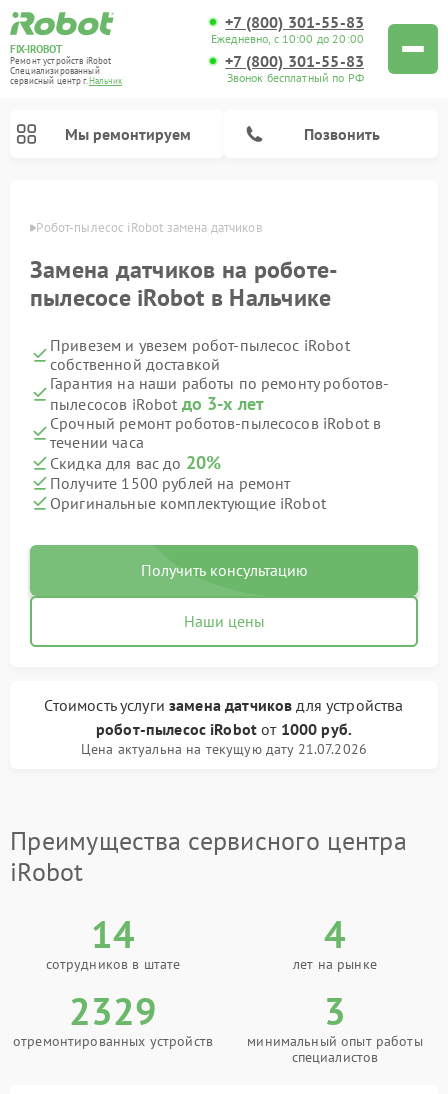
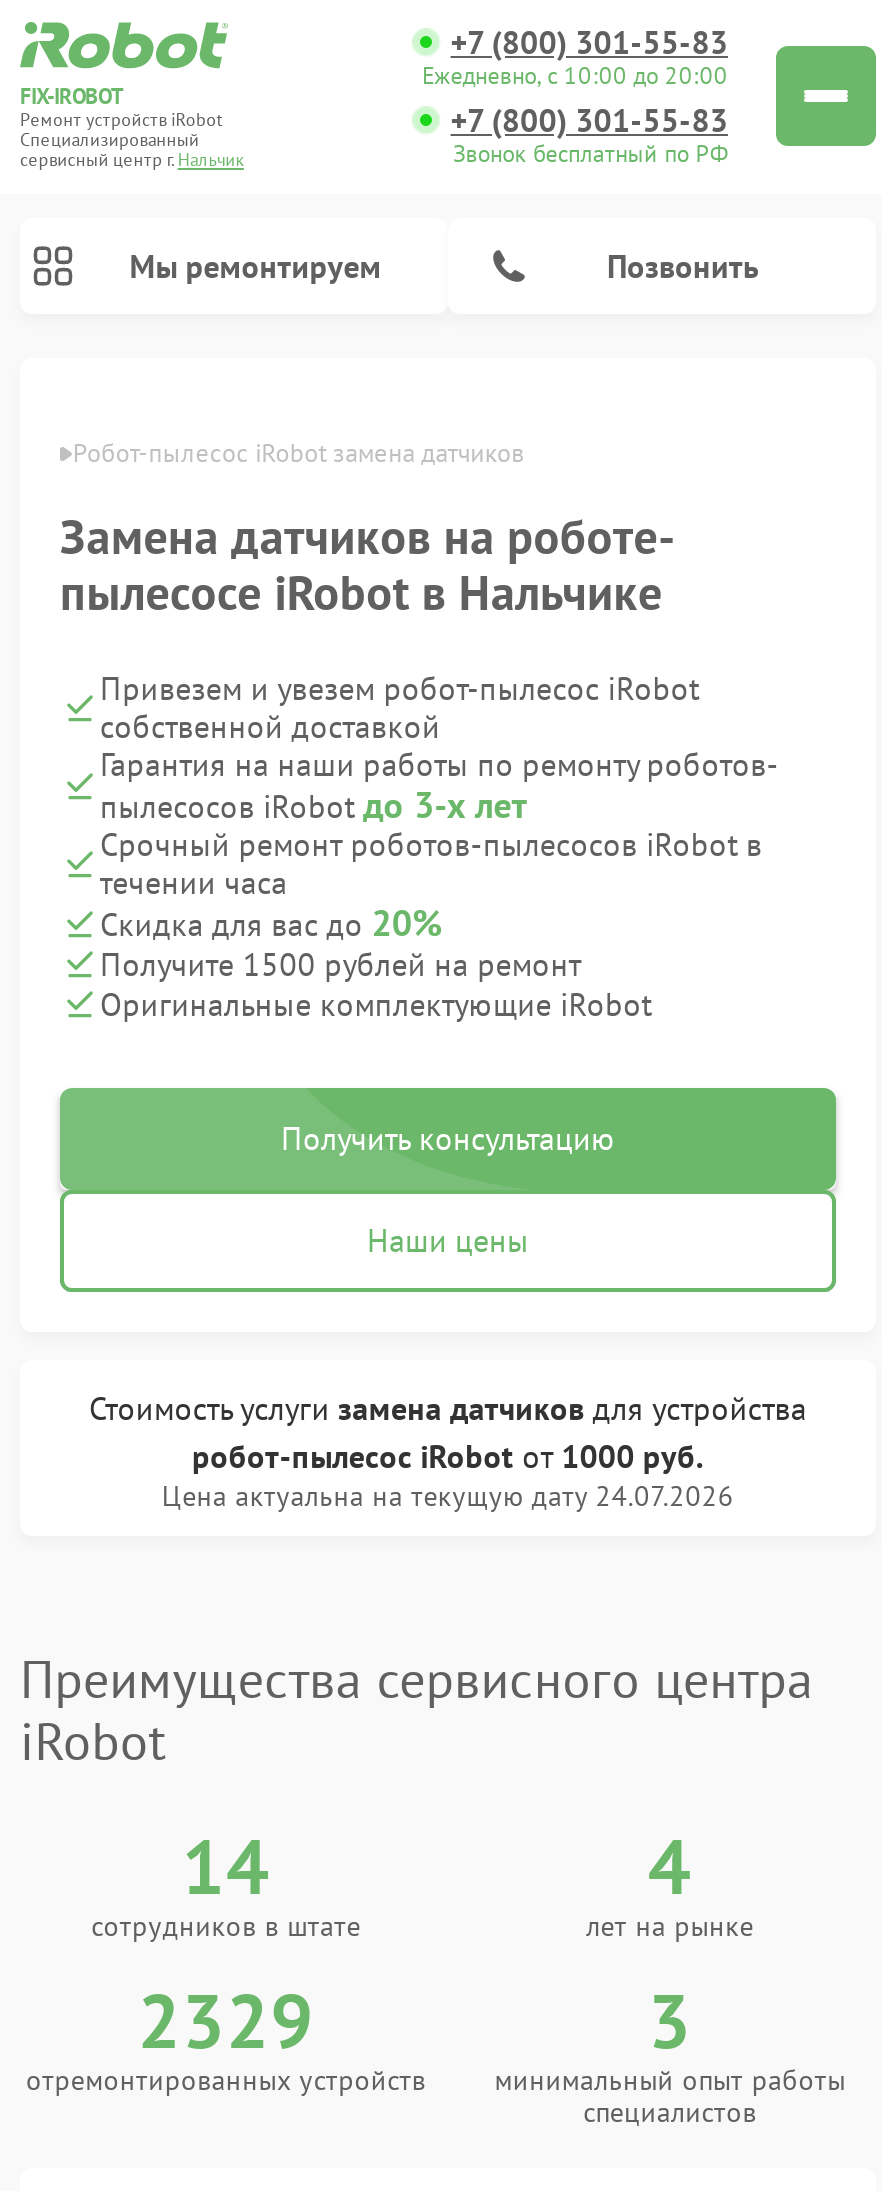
- Цена актуальна на текущую дату 21.07.2026
+ Цена актуальна на текущую дату 24.07.2026
